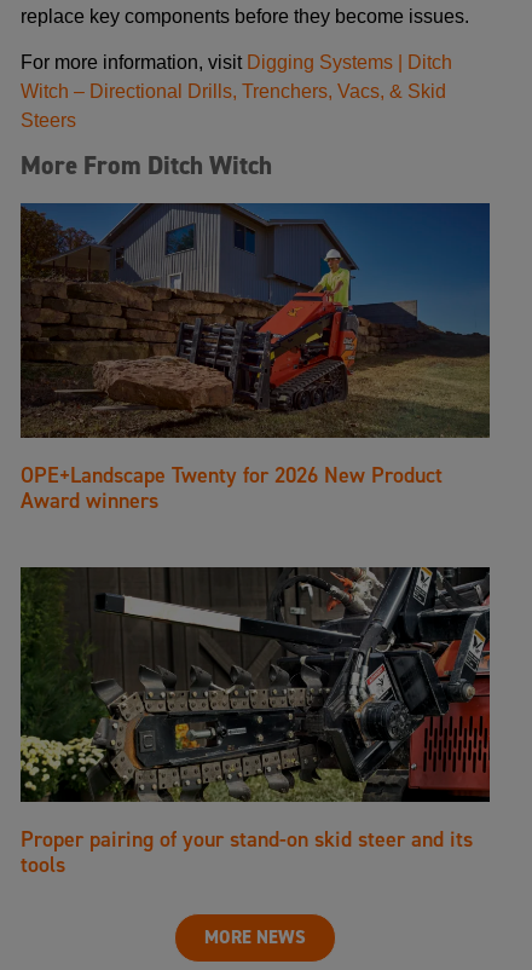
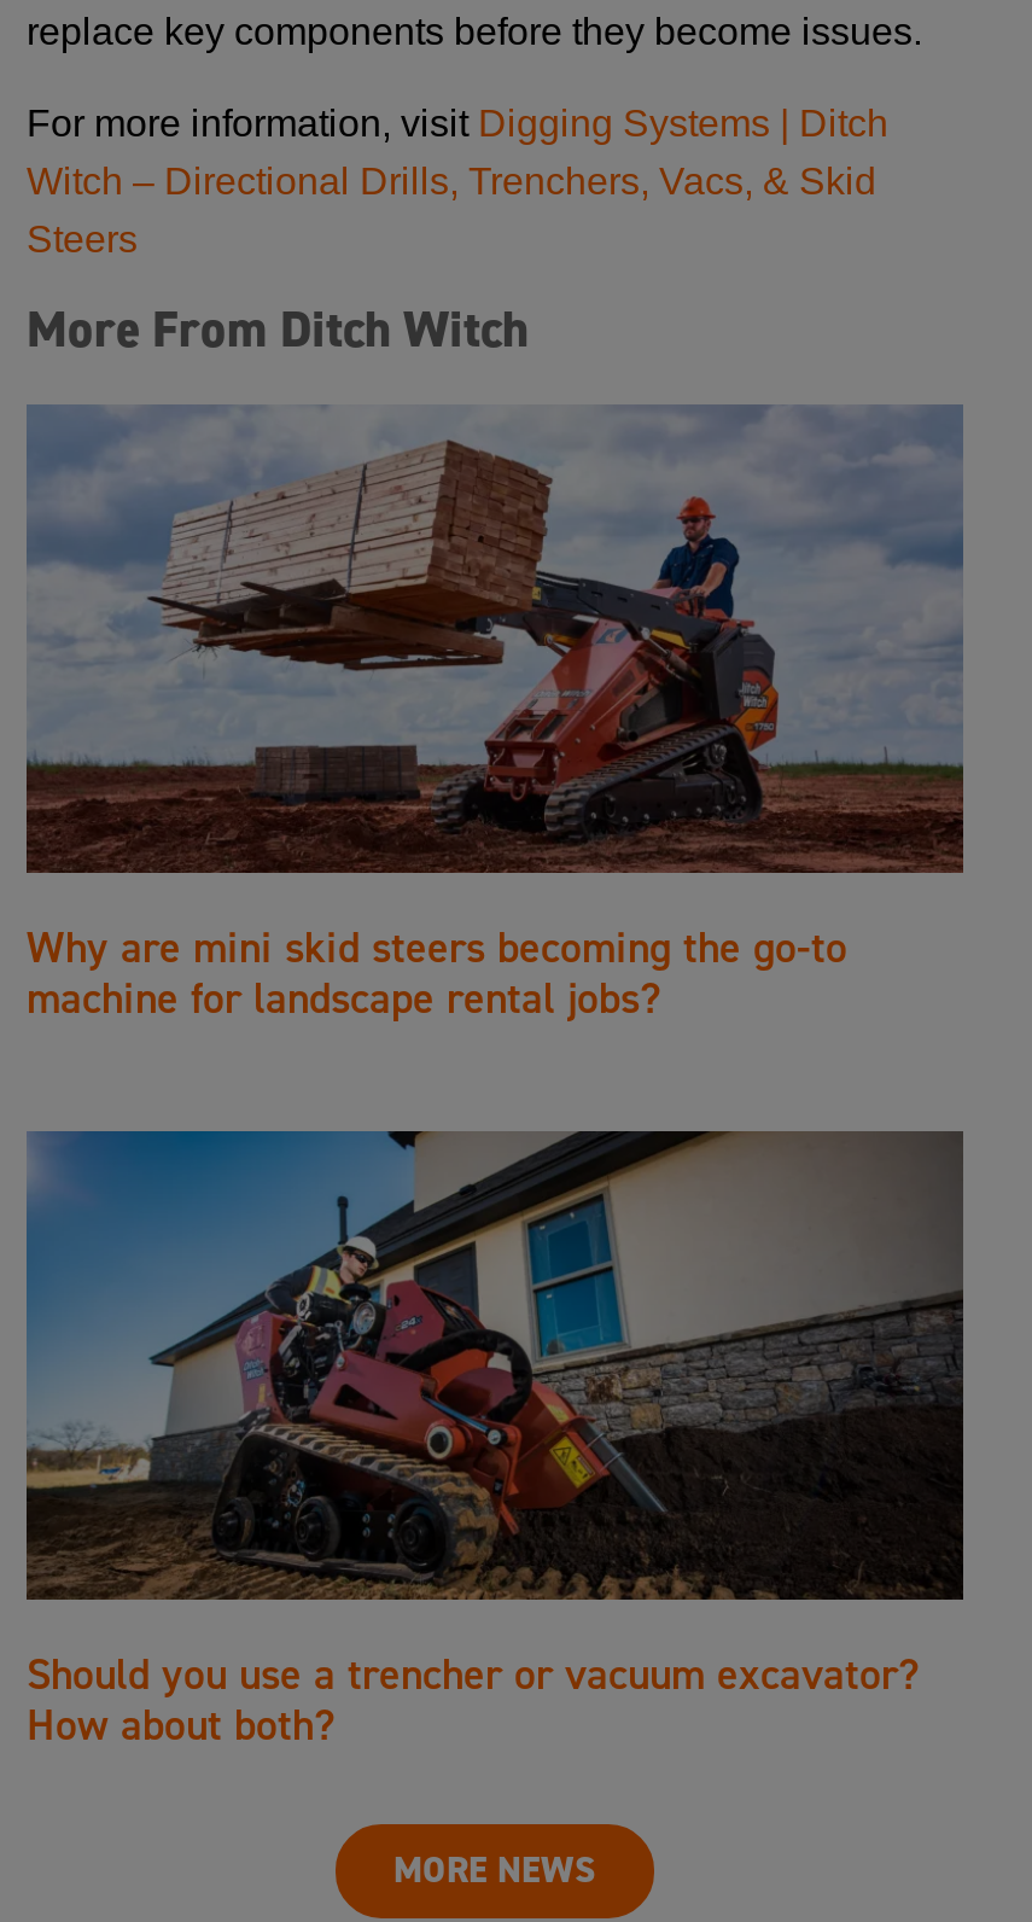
- [image]
- OPE+Landscape Twenty for 2026 New Product
- Award winners
+ [image]
+ Why are mini skid steers becoming the go-to
+ machine for landscape rental jobs?

- [image]
- Proper pairing of your stand-on skid steer and its
- tools
+ [image]
+ Should you use a trencher or vacuum excavator?
+ How about both?
